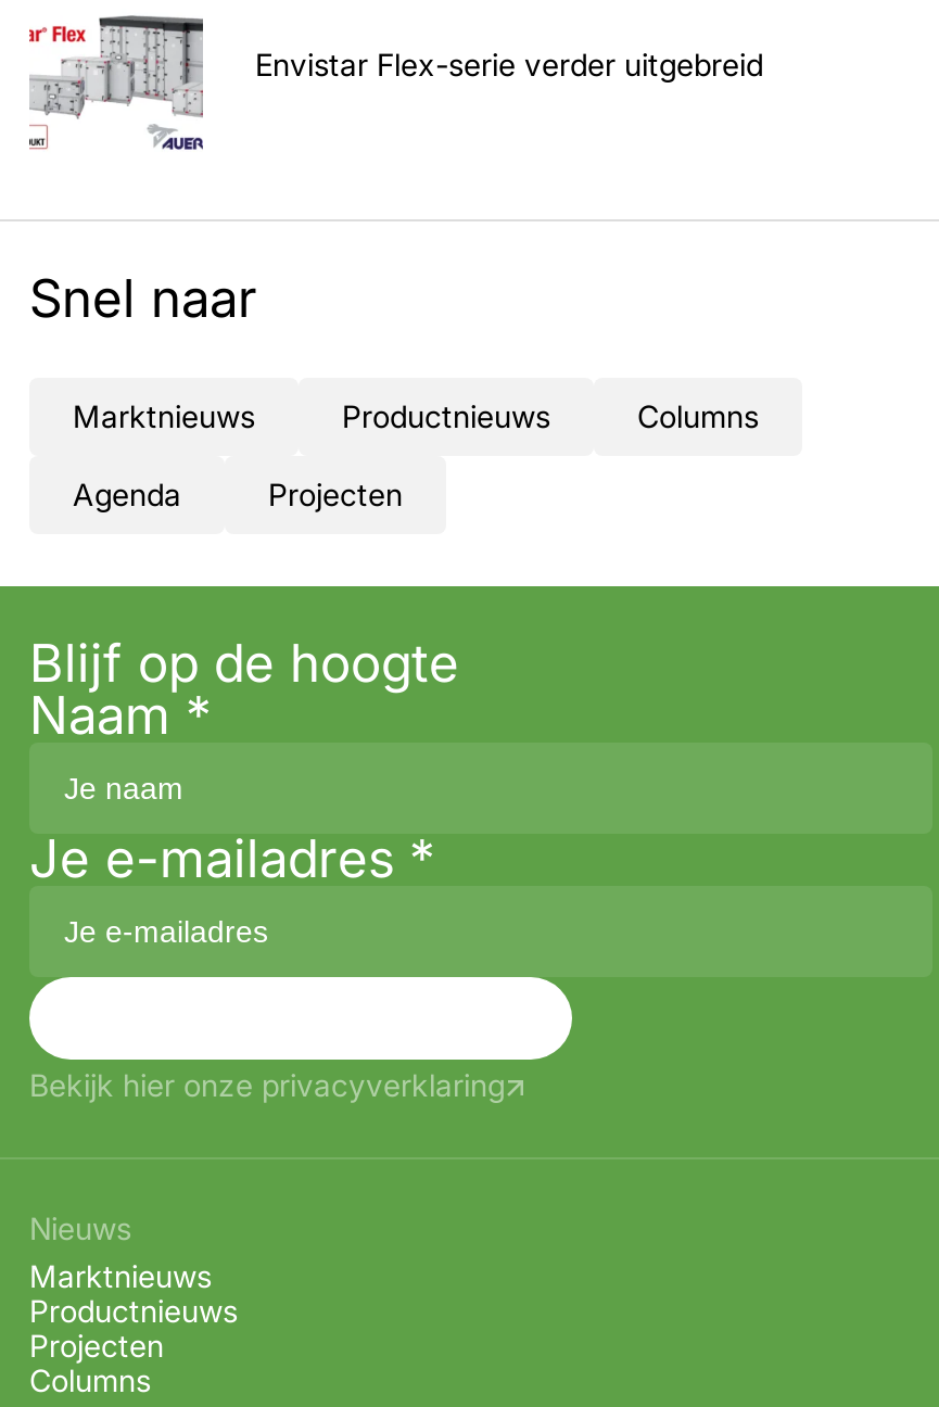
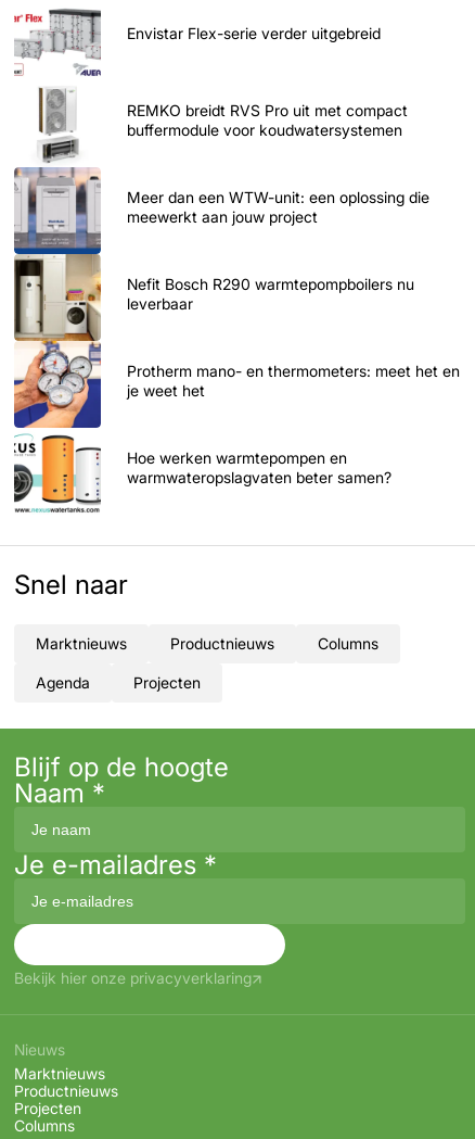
+ [image]
+ REMKO breidt RVS Pro uit met compact
+ buffermodule voor koudwatersystemen

+ Meer dan een WTW-unit: een oplossing die
+ meewerkt aan jouw project

+ Nefit Bosch R290 warmtepompboilers nu
+ leverbaar

+ Protherm mano- en thermometers: meet het en
+ je weet het

+ Hoe werken warmtepompen en
+ warmwateropslagvaten beter samen?
